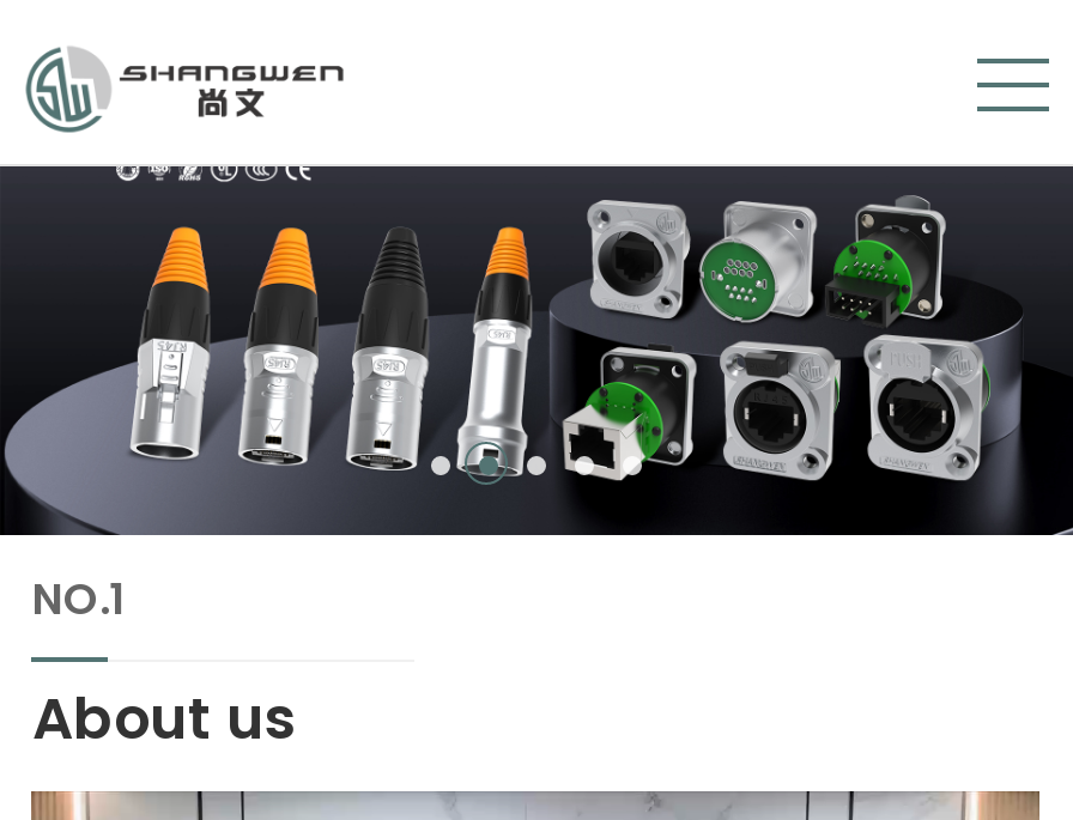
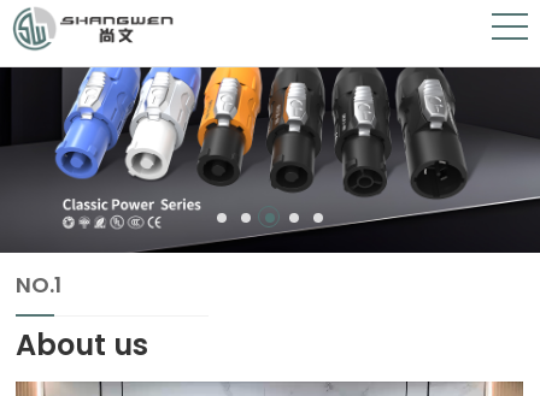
- [image]
+ [image]
